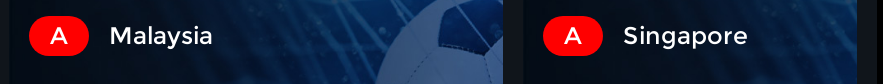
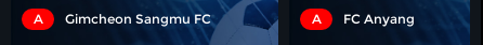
- Malaysia
+ Gimcheon Sangmu FC

- Singapore
+ FC Anyang
